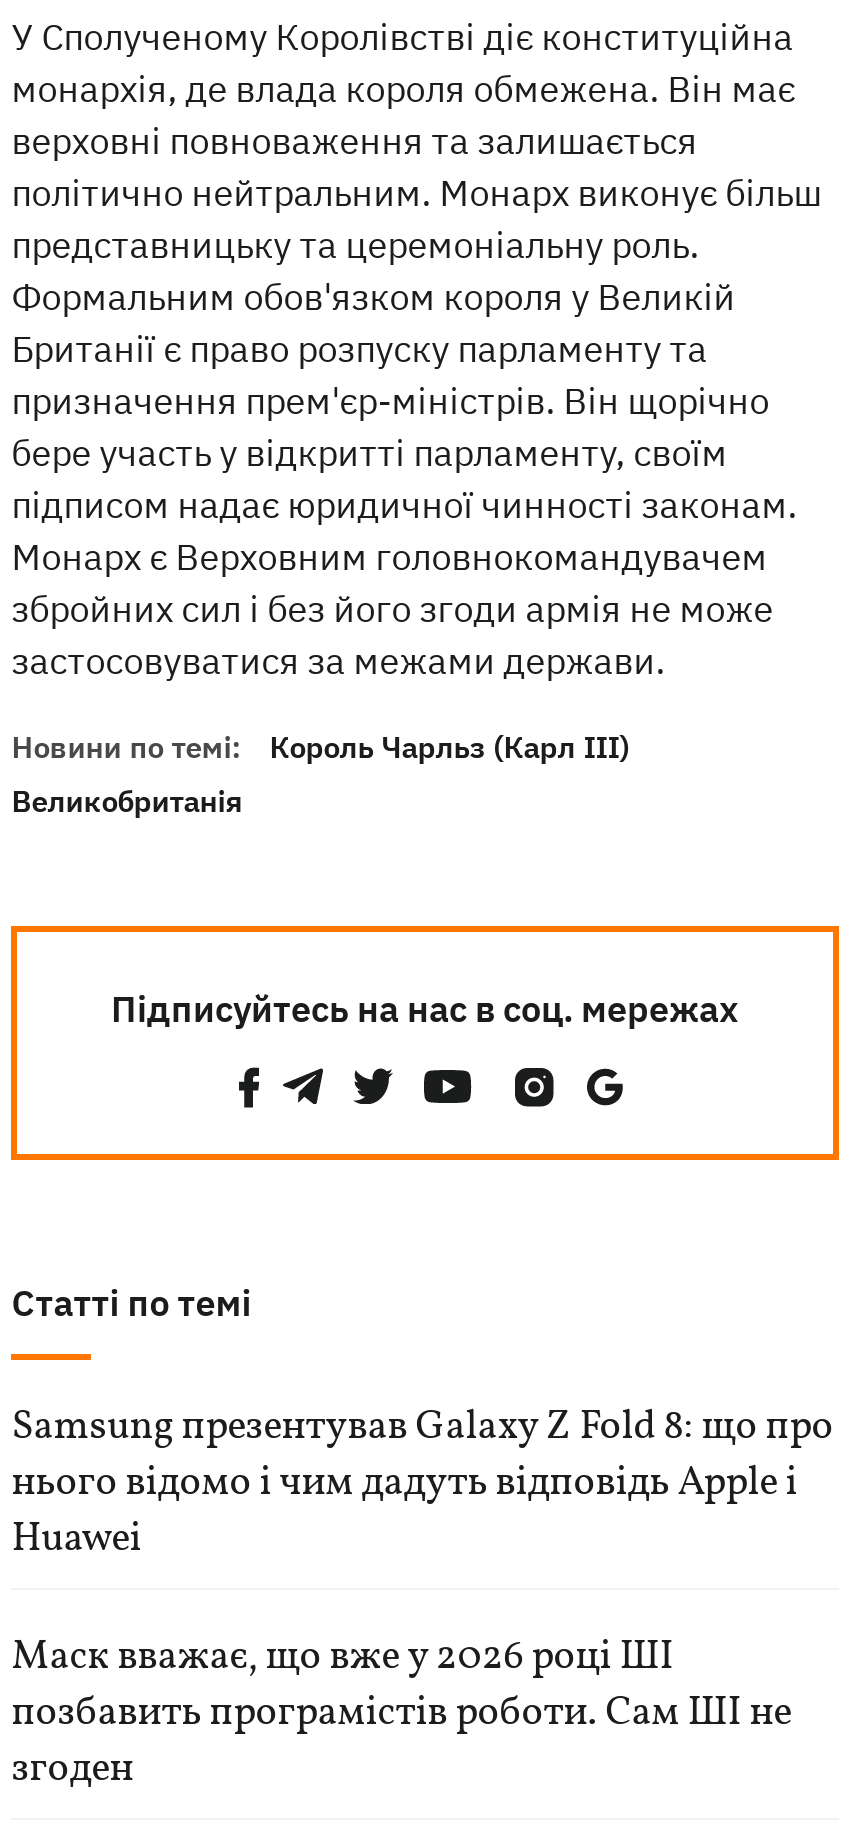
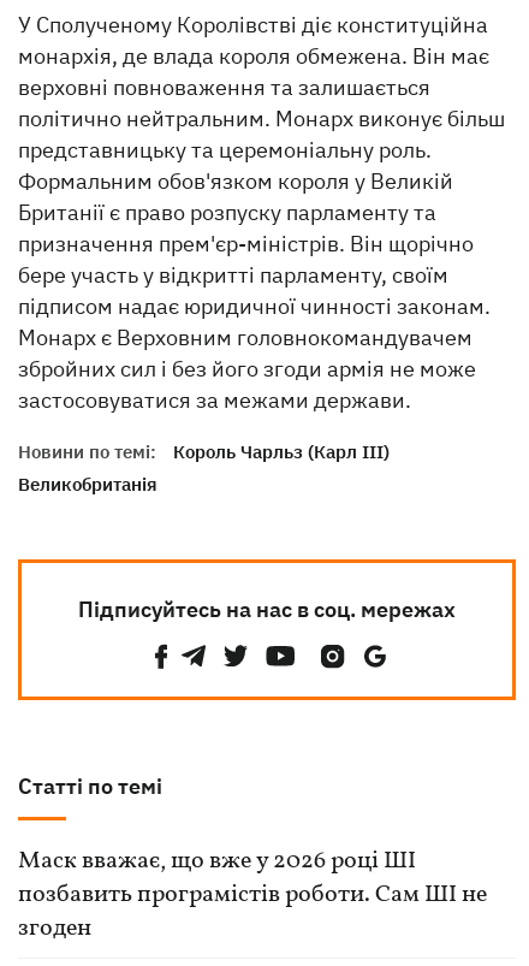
- Samsung презентував Galaxy Z Fold 8: що про
- нього відомо і чим дадуть відповідь Apple і
- Huawei
